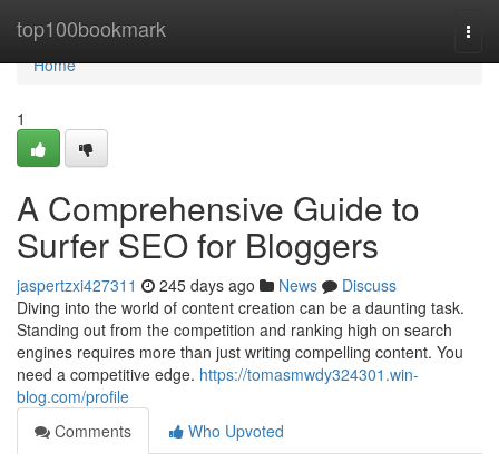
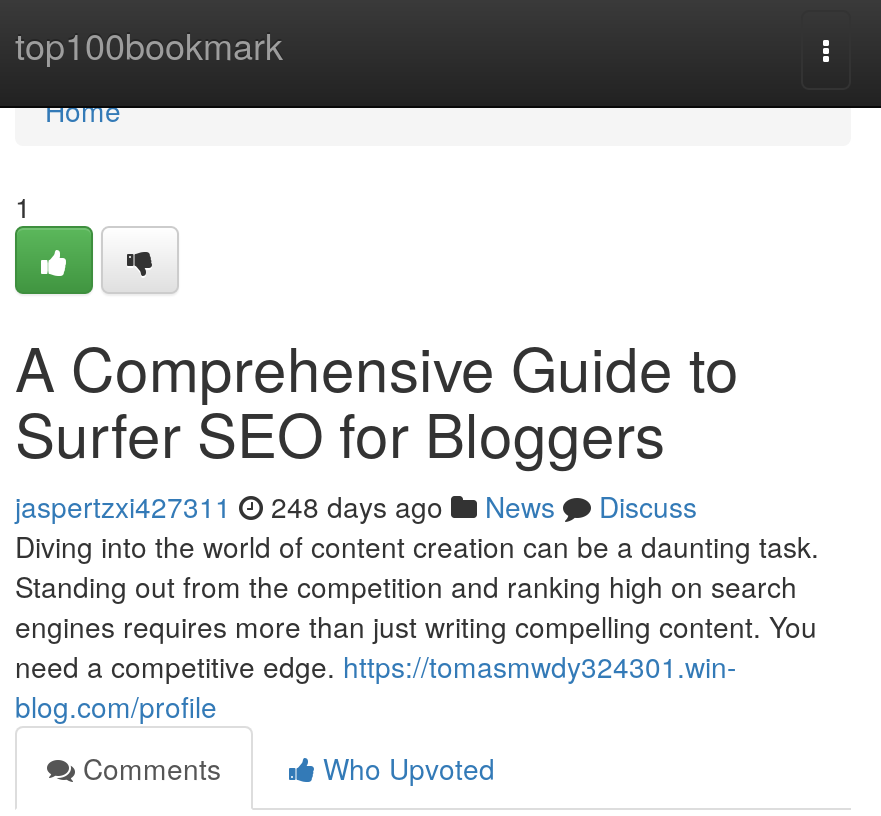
- jaspertzxi427311 245 days ago News Discuss
+ jaspertzxi427311 248 days ago News Discuss
